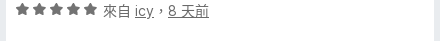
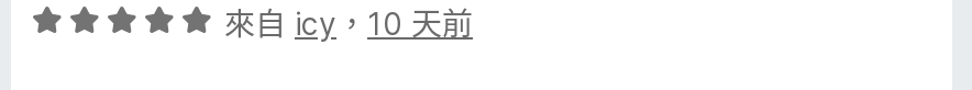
- 來自icy，8 天前
+ 來自icy，10 天前
